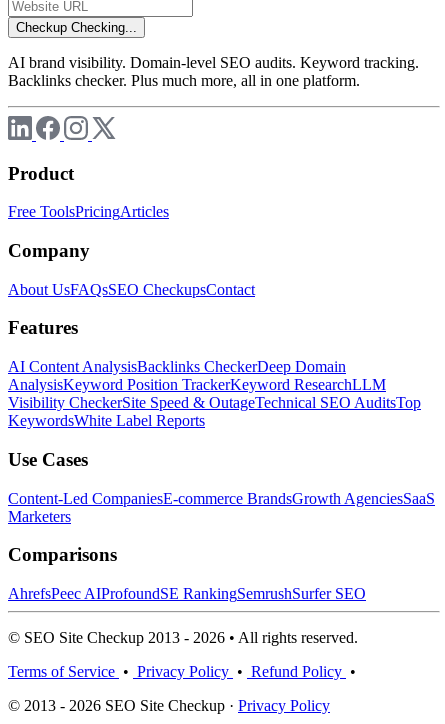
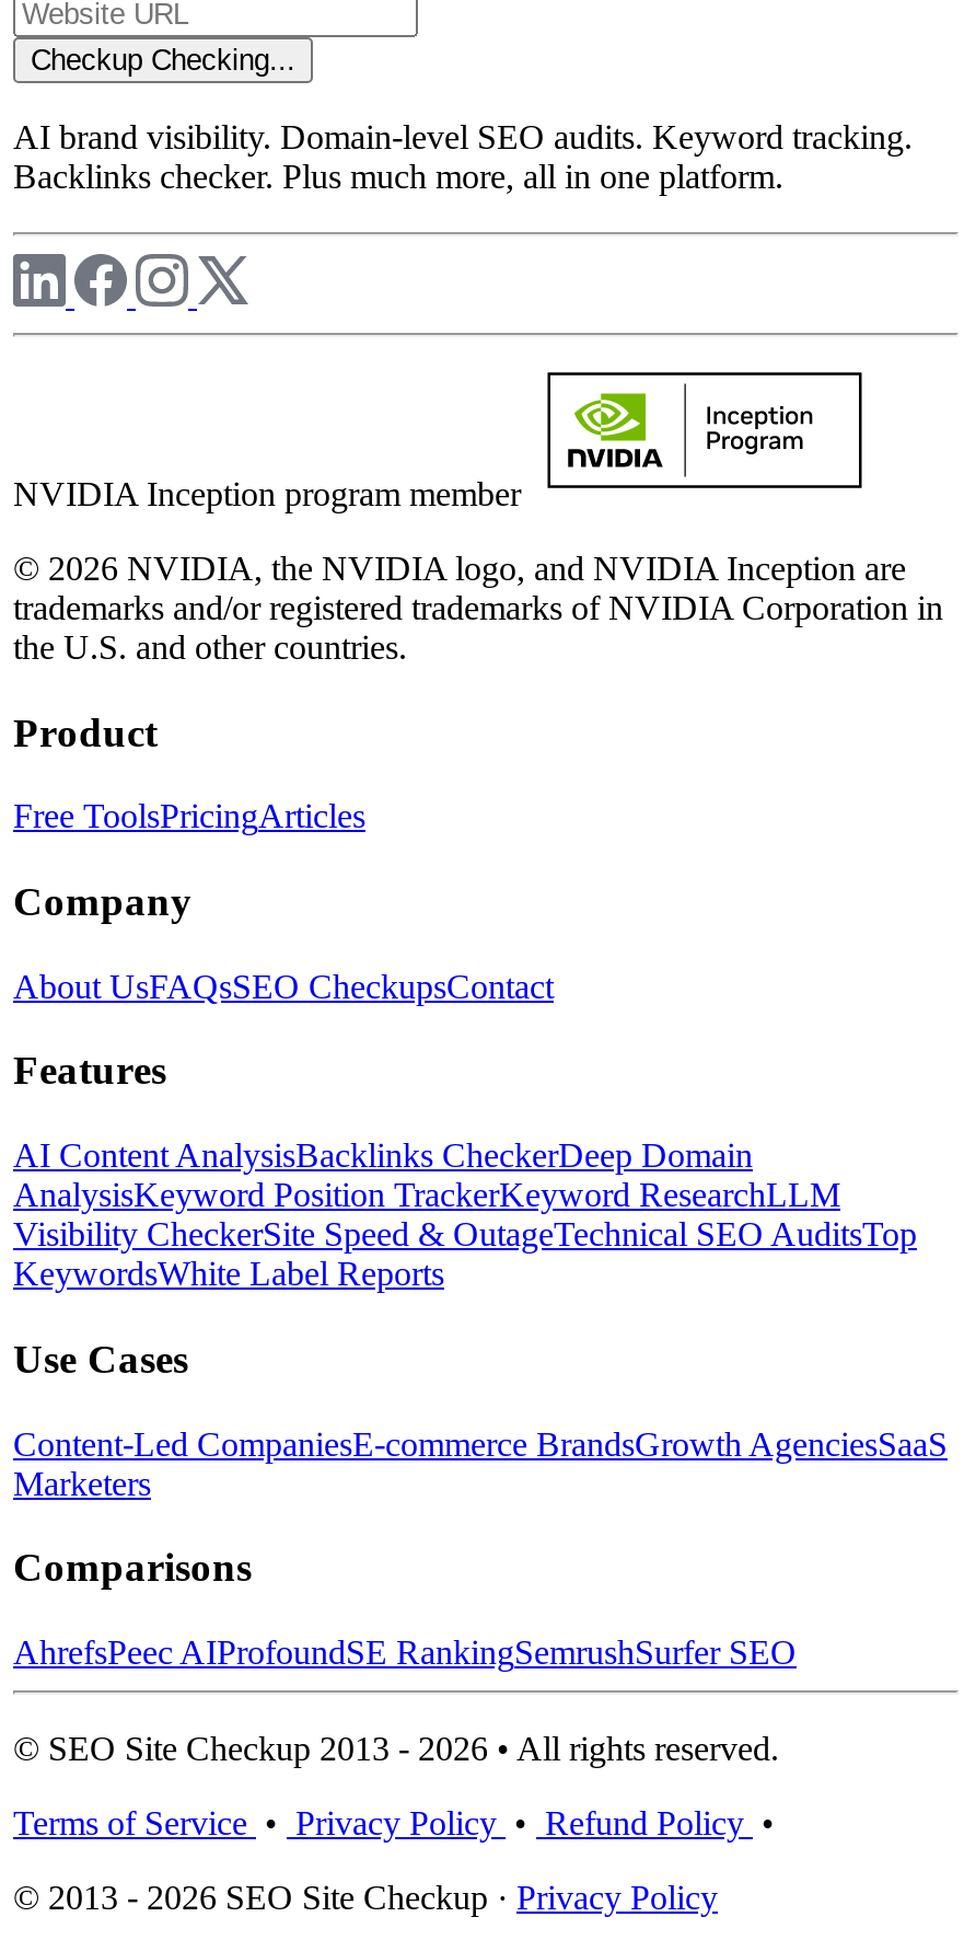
+ [image]
+ NVIDIA Inception program member
+ © 2026 NVIDIA, the NVIDIA logo, and NVIDIA Inception are
+ trademarks and/or registered trademarks of NVIDIA Corporation in
+ the U.S. and other countries.
